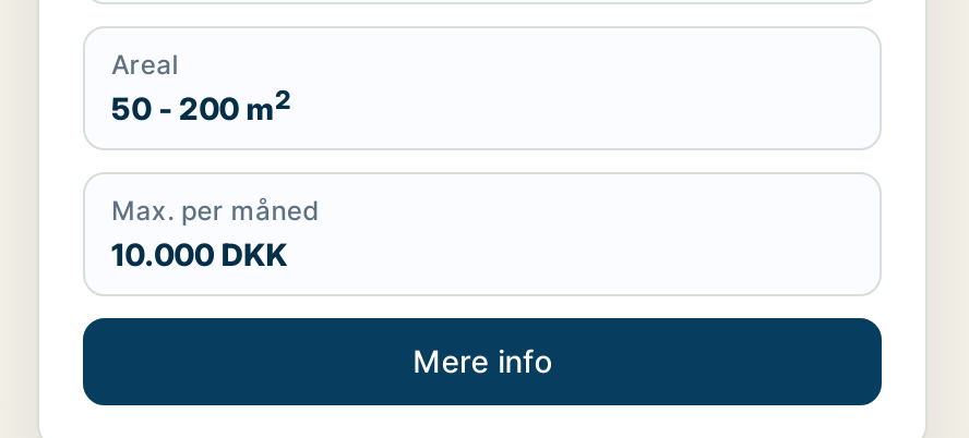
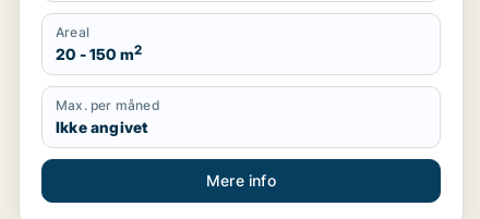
- 50 - 200 m2
+ 20 - 150 m2

- 10.000 DKK
+ Ikke angivet
